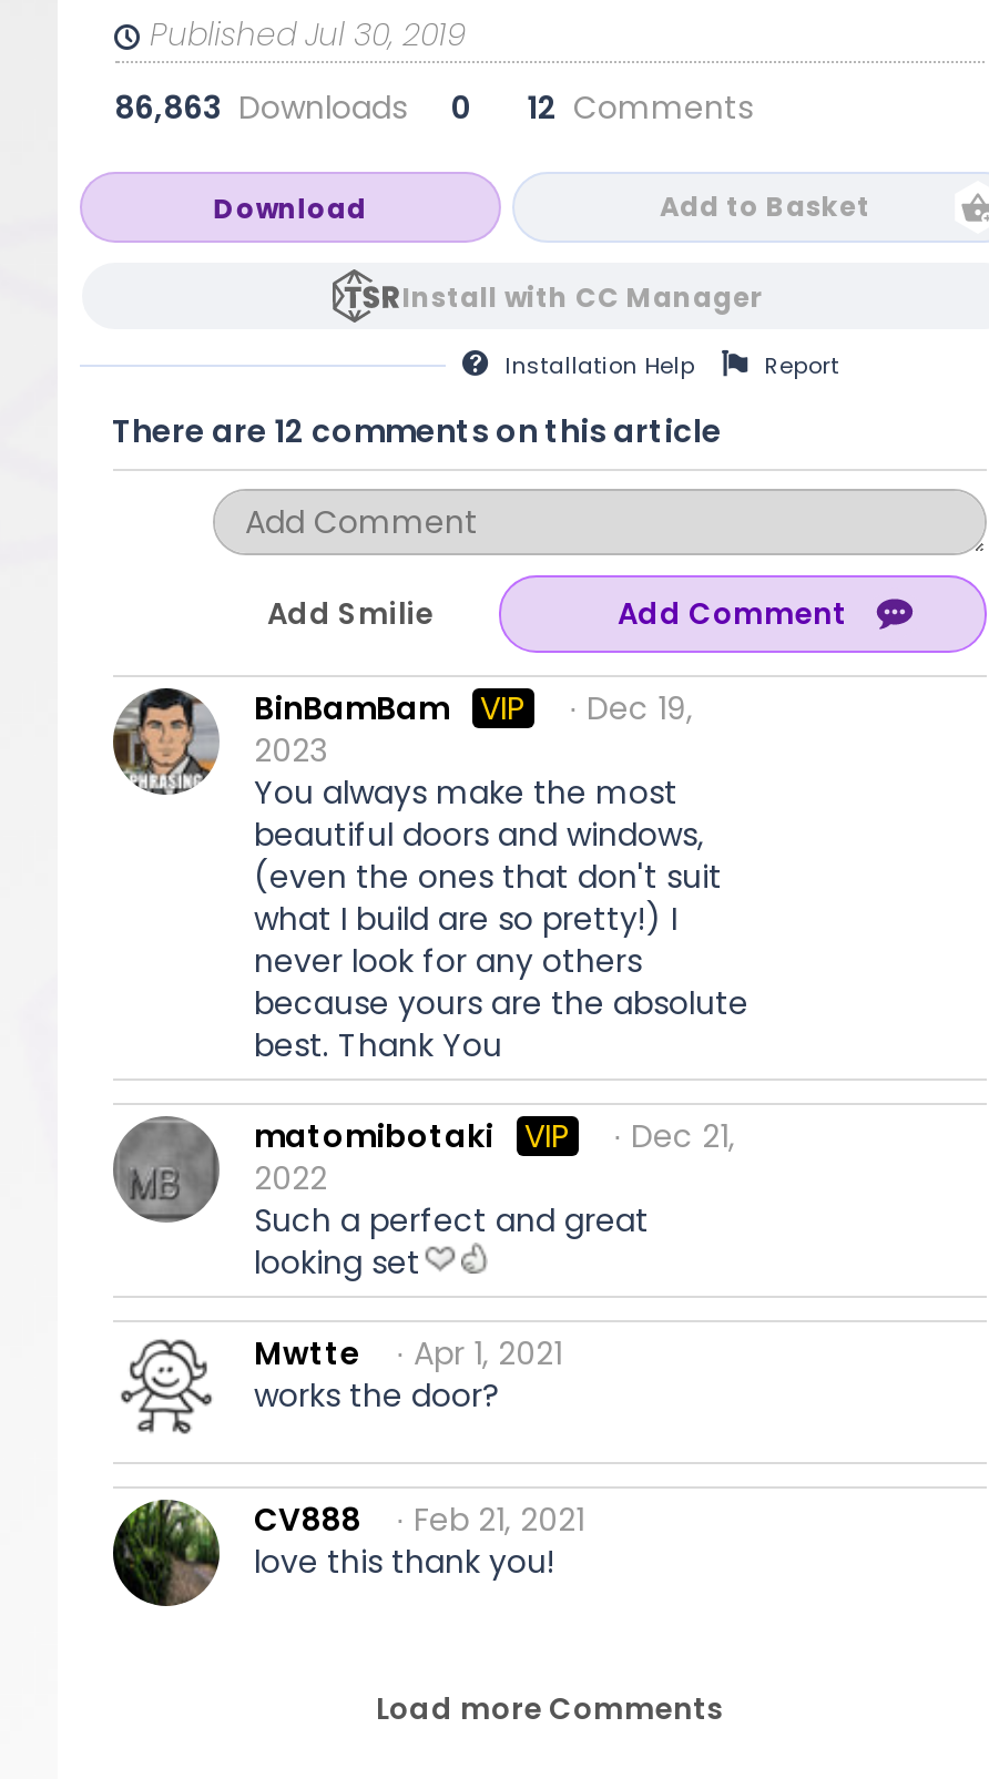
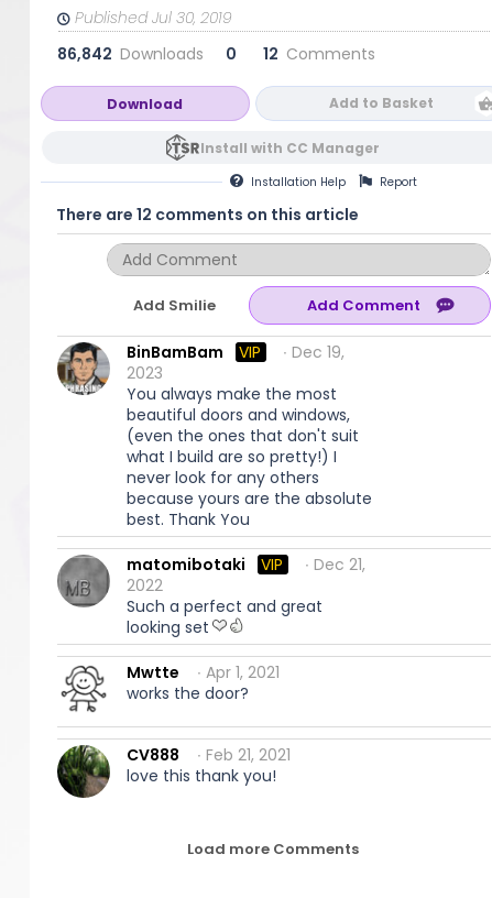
- 86,863 Downloads 0 12 Comments
+ 86,842 Downloads 0 12 Comments
